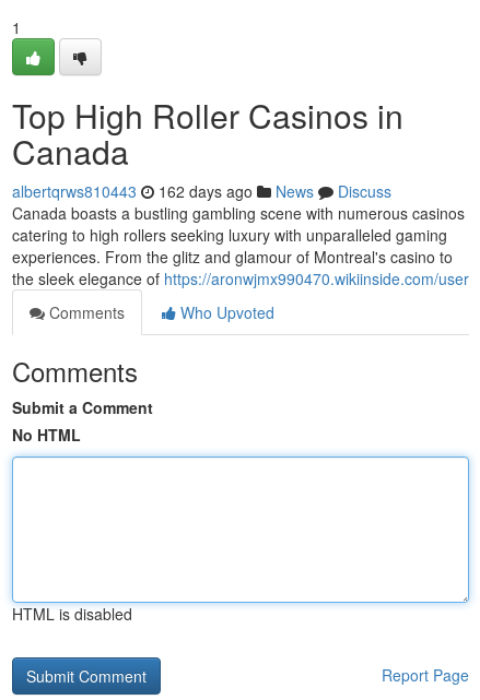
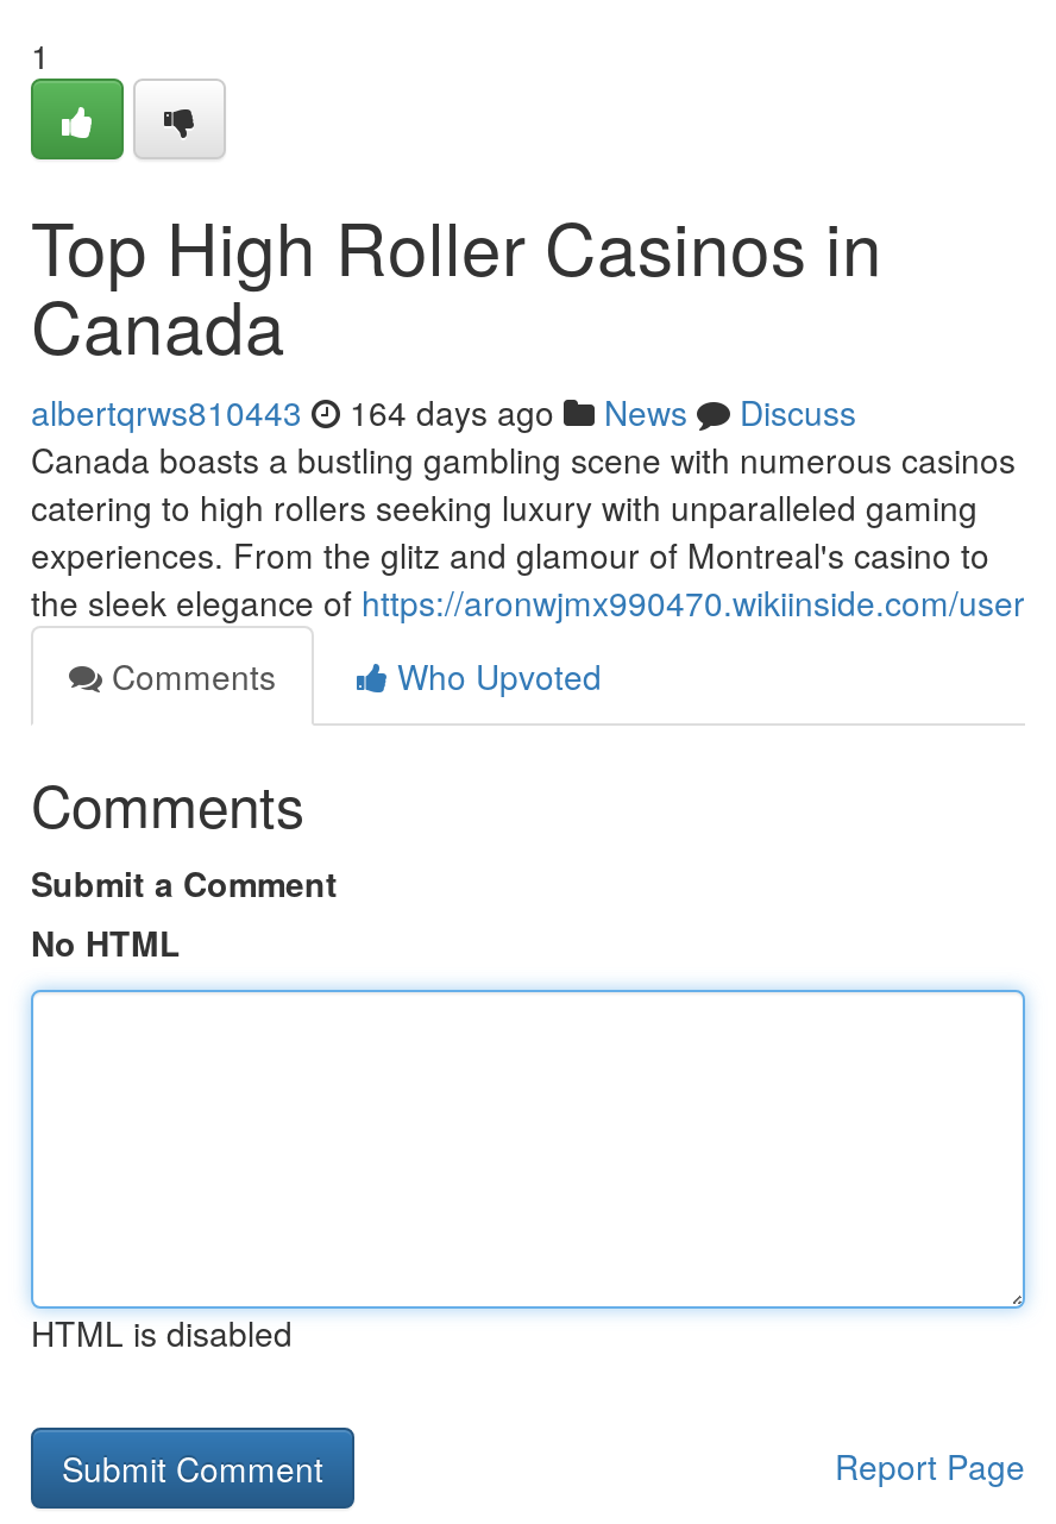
- albertqrws810443 162 days ago News Discuss
+ albertqrws810443 164 days ago News Discuss
